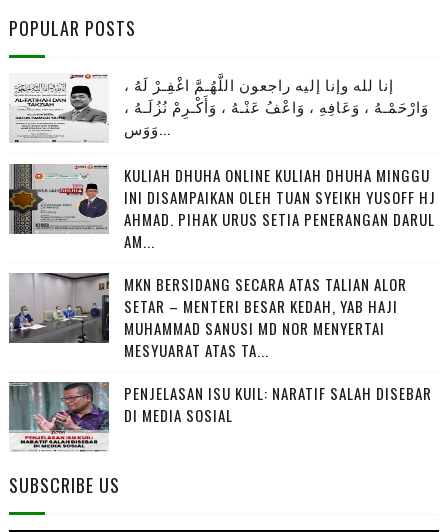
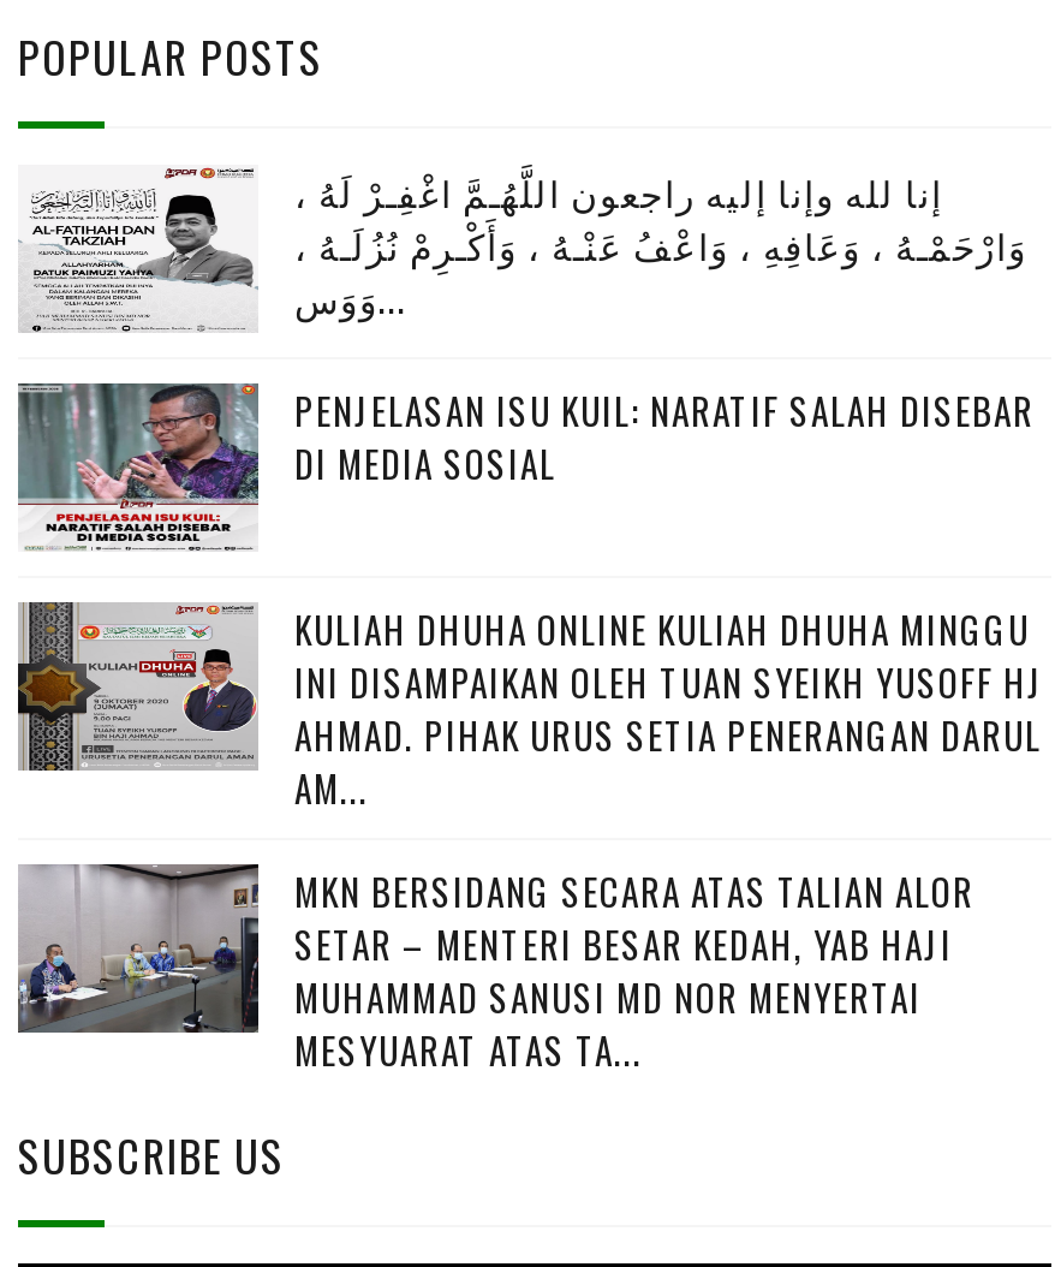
moved down: [image] | KULIAH DHUHA ONLINE KULIAH DHUHA MINGGU | INI DISAMPAIKAN OLEH TUAN SYEIKH YUSOFF HJ | ... | MUHAMMAD SANUSI MD NOR MENYERTAI | MESYUARAT ATAS TA...

moved up: [image] | PENJELASAN ISU KUIL: NARATIF SALAH DISEBAR | DI MEDIA SOSIAL
